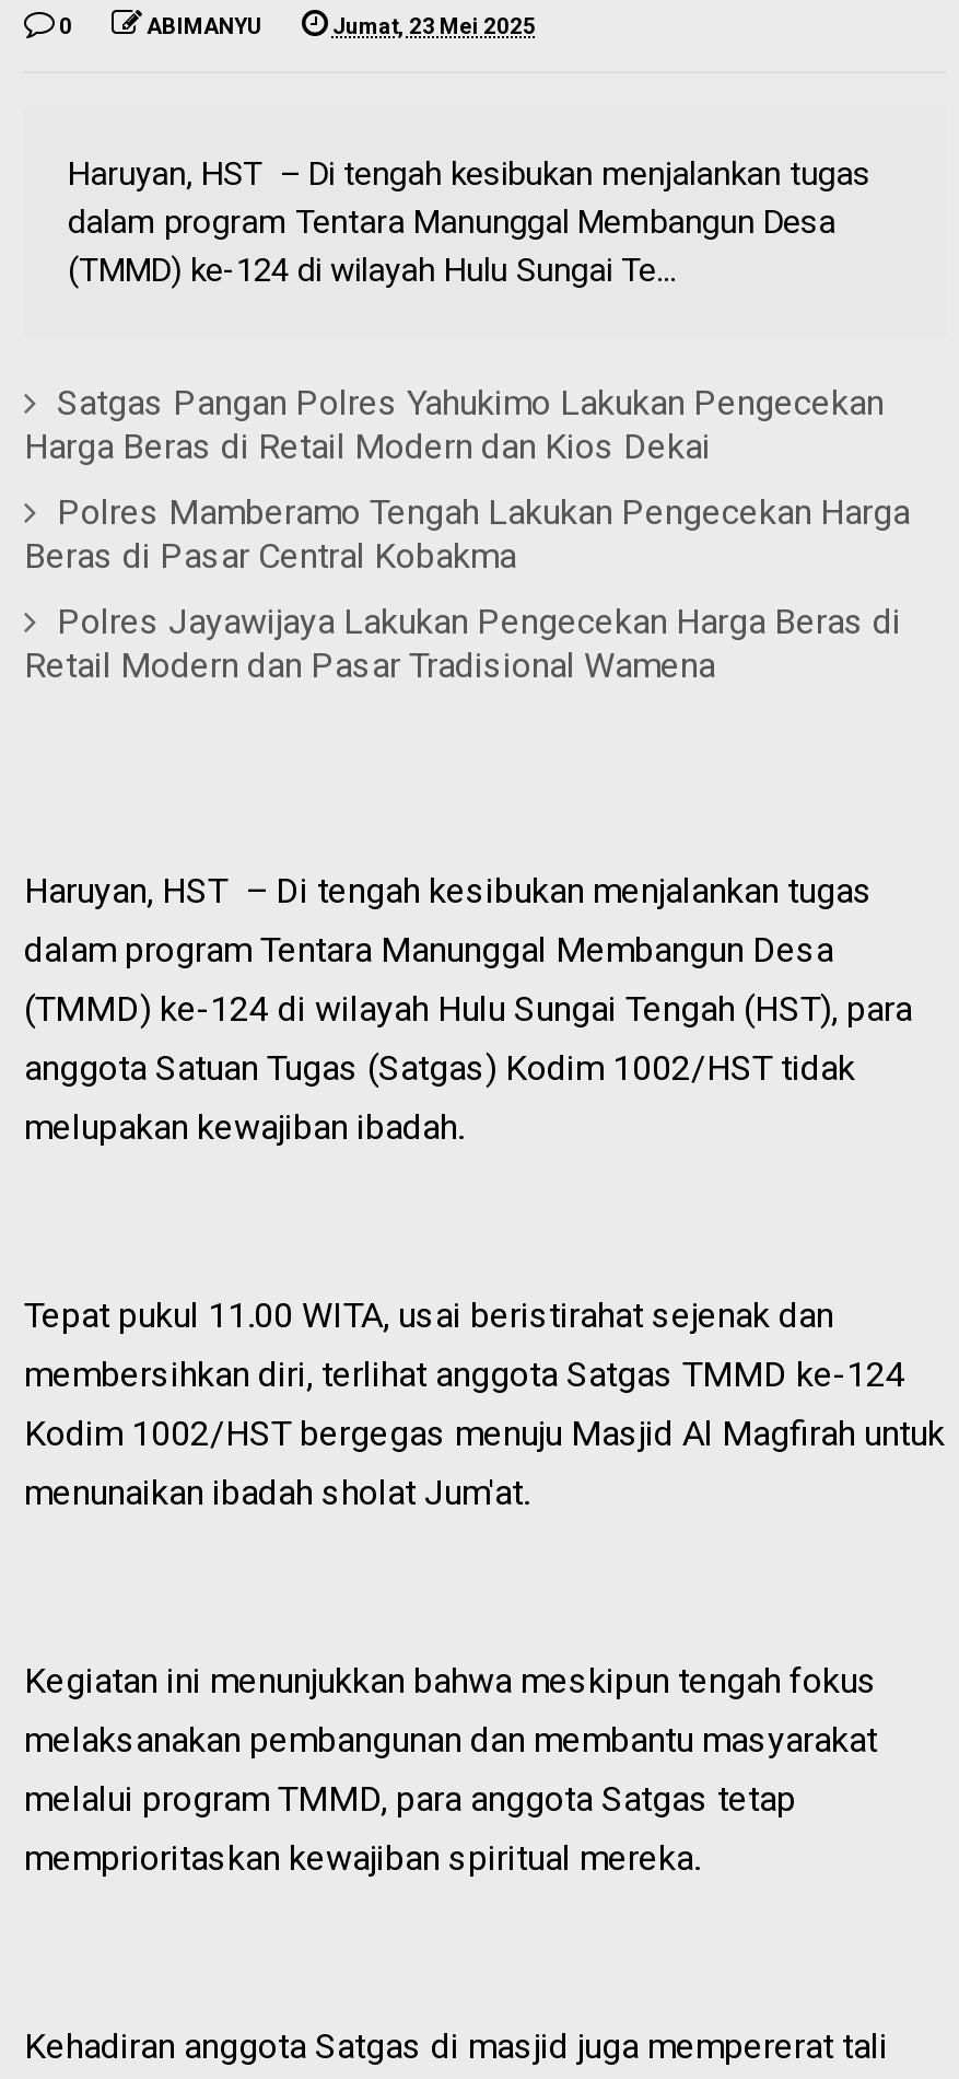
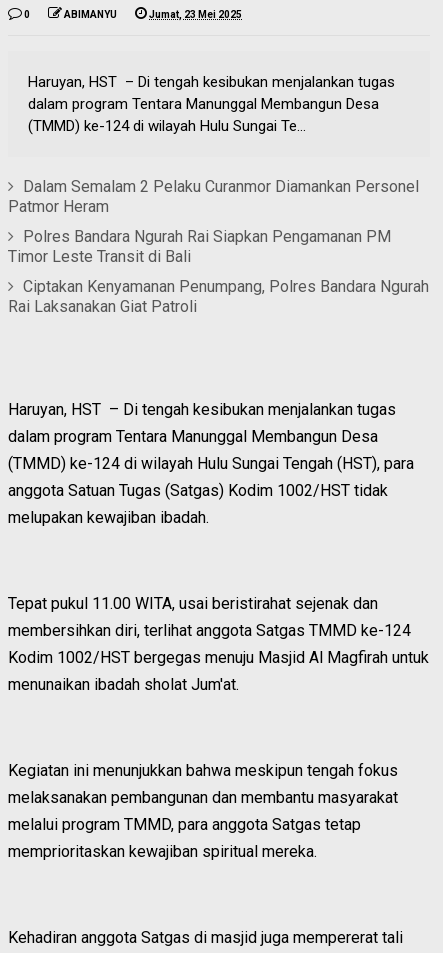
- Satgas Pangan Polres Yahukimo Lakukan Pengecekan
- Harga Beras di Retail Modern dan Kios Dekai
+ Dalam Semalam 2 Pelaku Curanmor Diamankan Personel
+ Patmor Heram

- Polres Mamberamo Tengah Lakukan Pengecekan Harga
- Beras di Pasar Central Kobakma
+ Polres Bandara Ngurah Rai Siapkan Pengamanan PM
+ Timor Leste Transit di Bali

- Polres Jayawijaya Lakukan Pengecekan Harga Beras di
- Retail Modern dan Pasar Tradisional Wamena
+ Ciptakan Kenyamanan Penumpang, Polres Bandara Ngurah
+ Rai Laksanakan Giat Patroli
